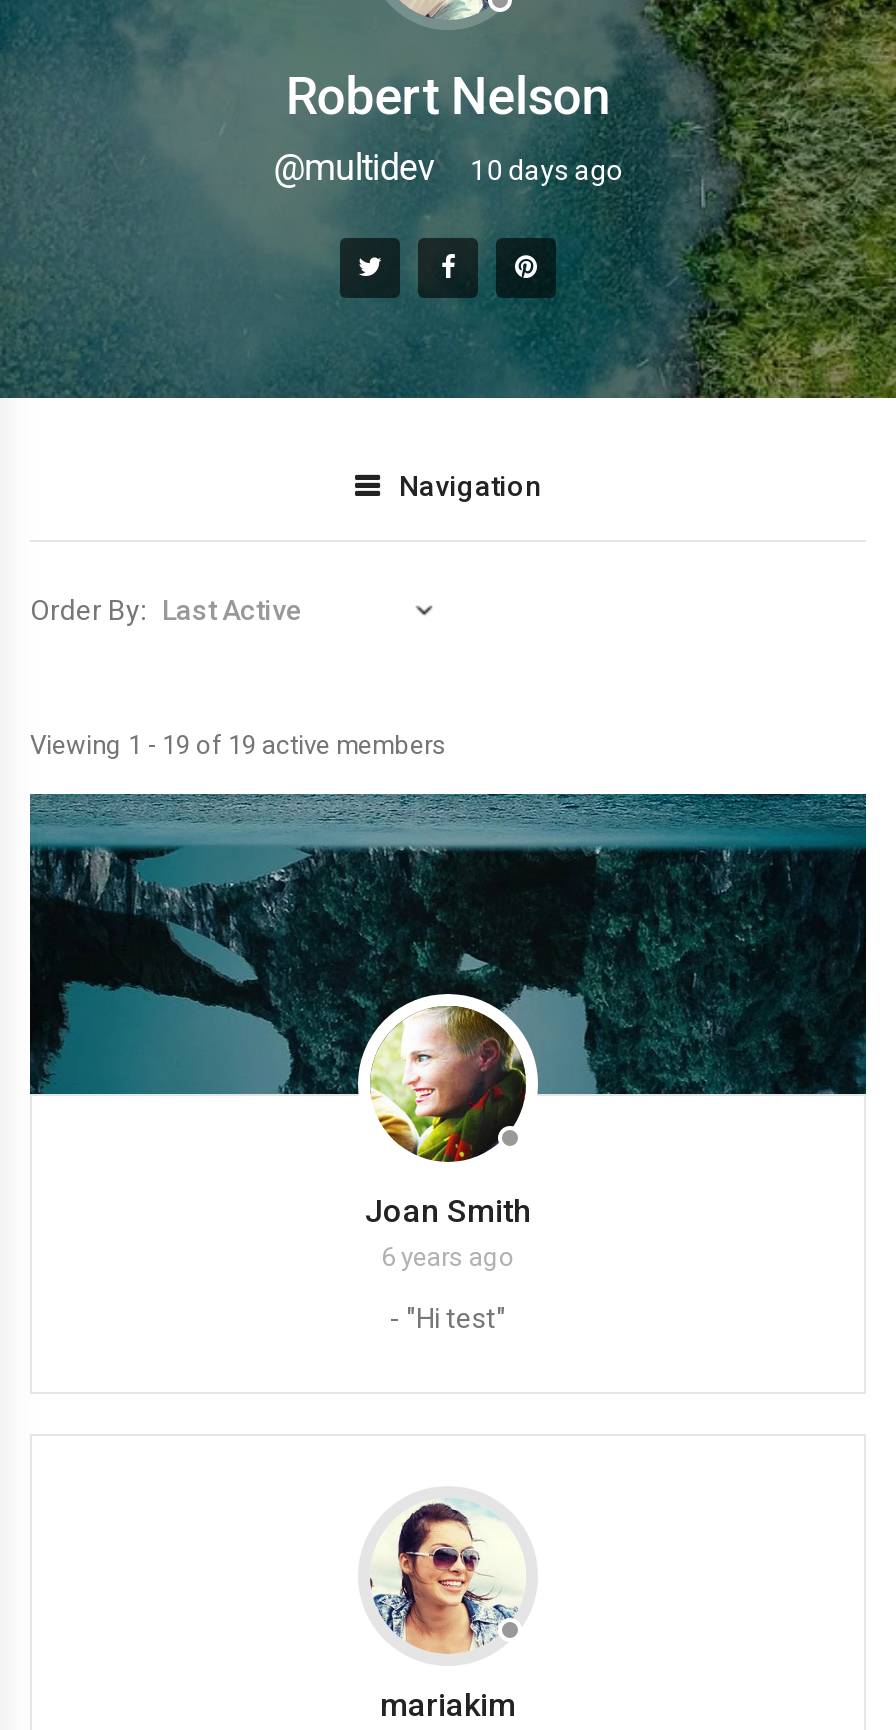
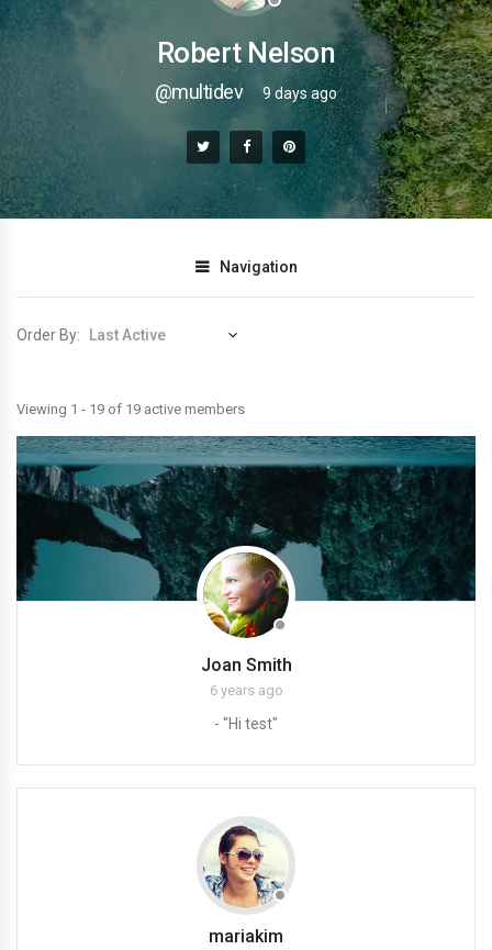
- @multidev 10 days ago
+ @multidev 9 days ago
